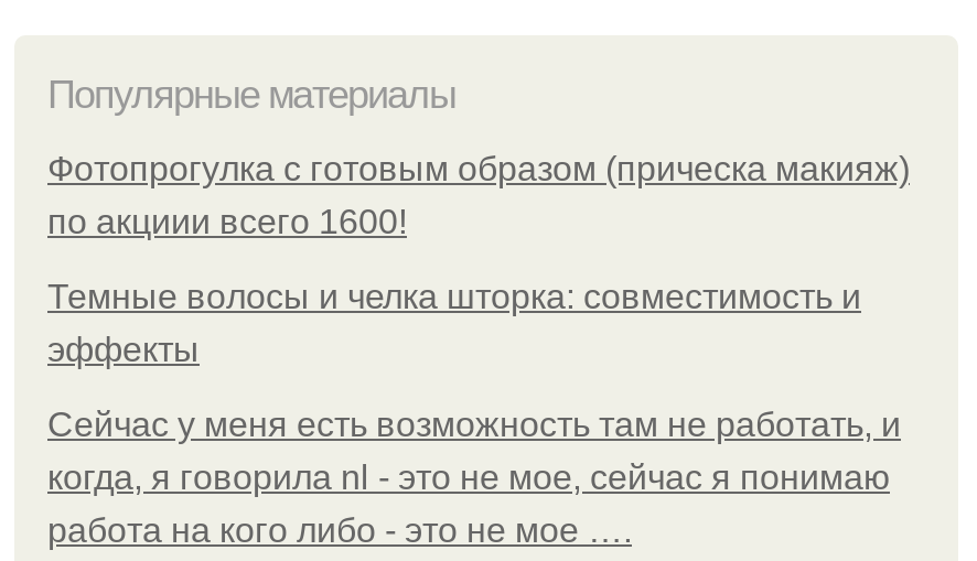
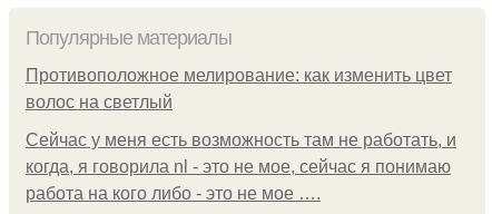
- Фотопрогулка с готовым образом (прическа макияж)
- по акциии всего 1600!
- Темные волосы и челка шторка: совместимость и
- эффекты
+ Противоположное мелирование: как изменить цвет
+ волос на светлый
